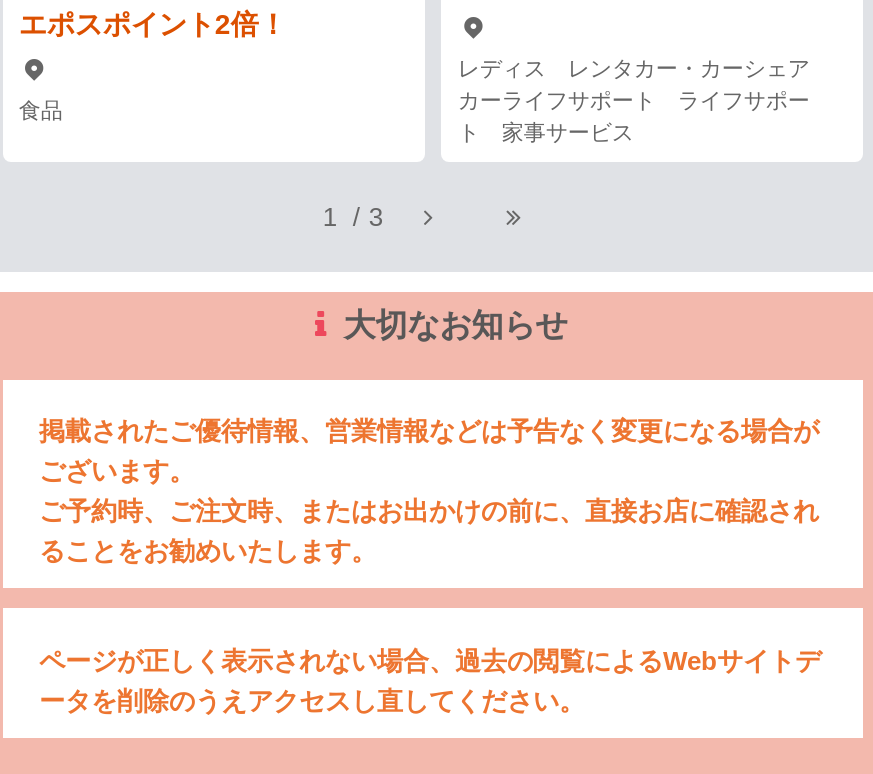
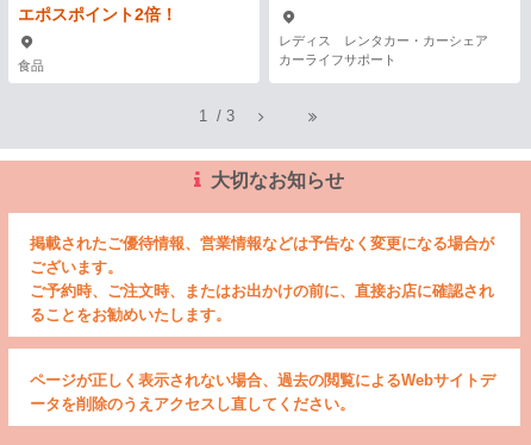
- カーライフサポート ライフサポー
- ト 家事サービス
+ カーライフサポート
